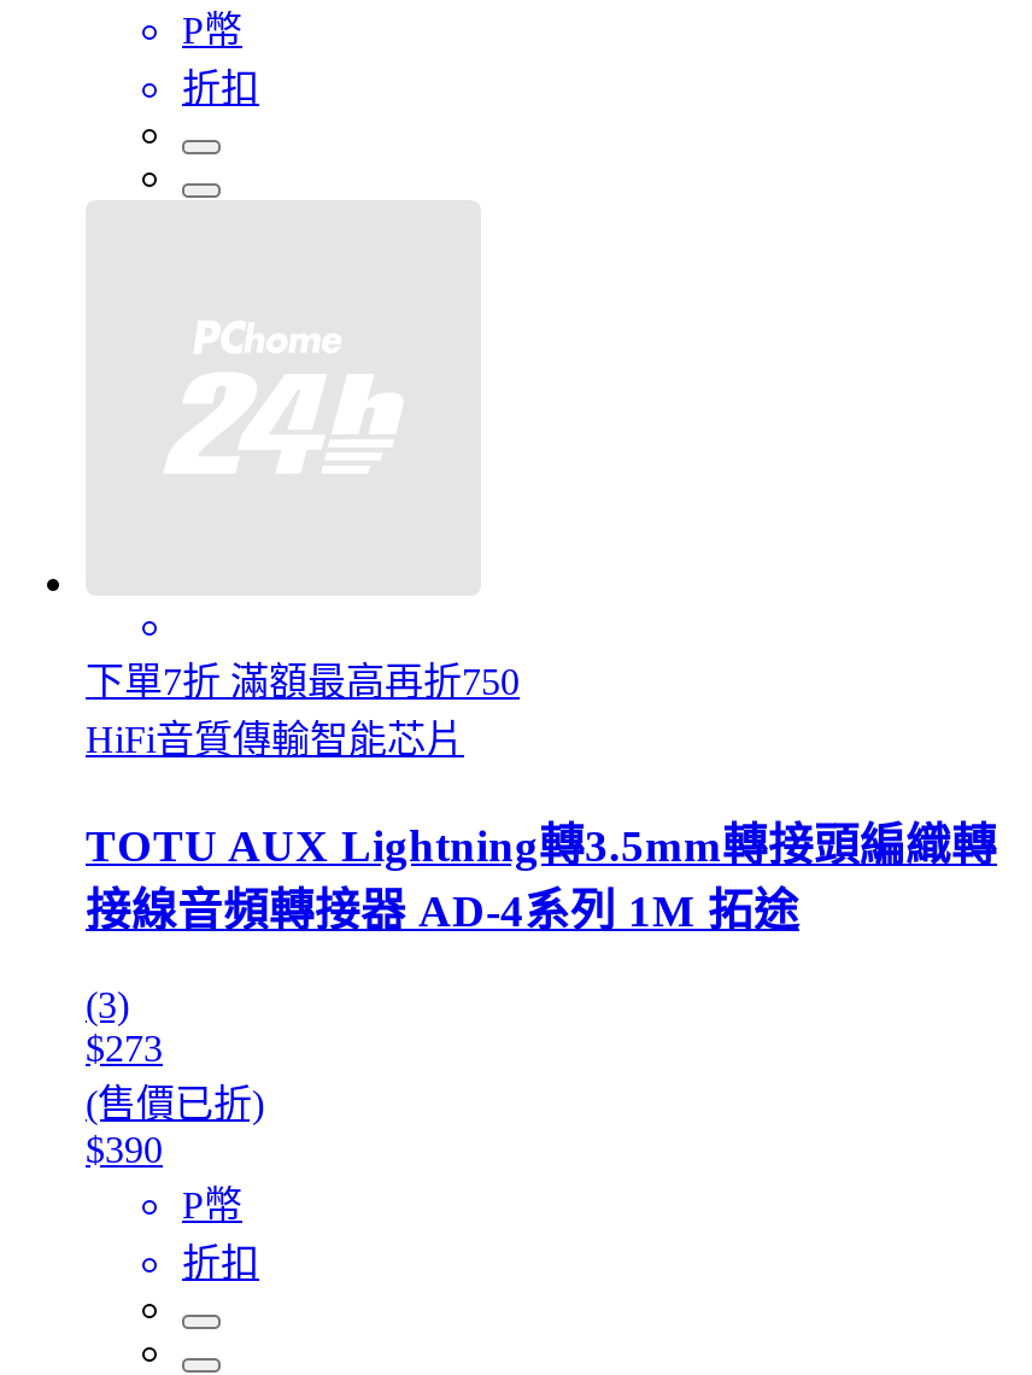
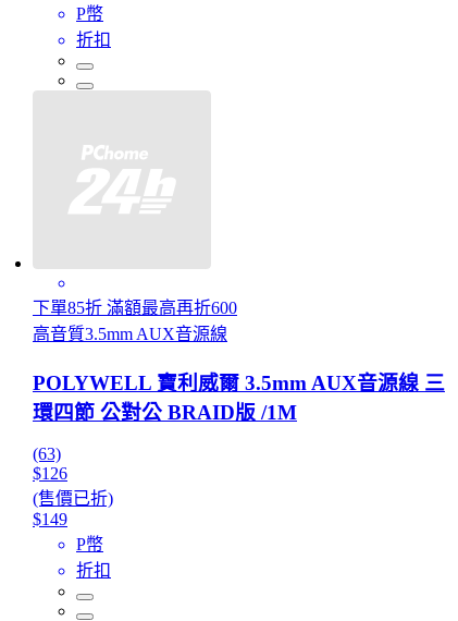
- 下單7折 滿額最高再折750
- HiFi音質傳輸智能芯片
+ 下單85折 滿額最高再折600
+ 高音質3.5mm AUX音源線

- TOTU AUX Lightning轉3.5mm轉接頭編織轉
- 接線音頻轉接器 AD-4系列 1M 拓途
+ POLYWELL 寶利威爾 3.5mm AUX音源線 三
+ 環四節 公對公 BRAID版 /1M

- (3)
- $273
+ (63)
+ $126

- $390
+ $149
